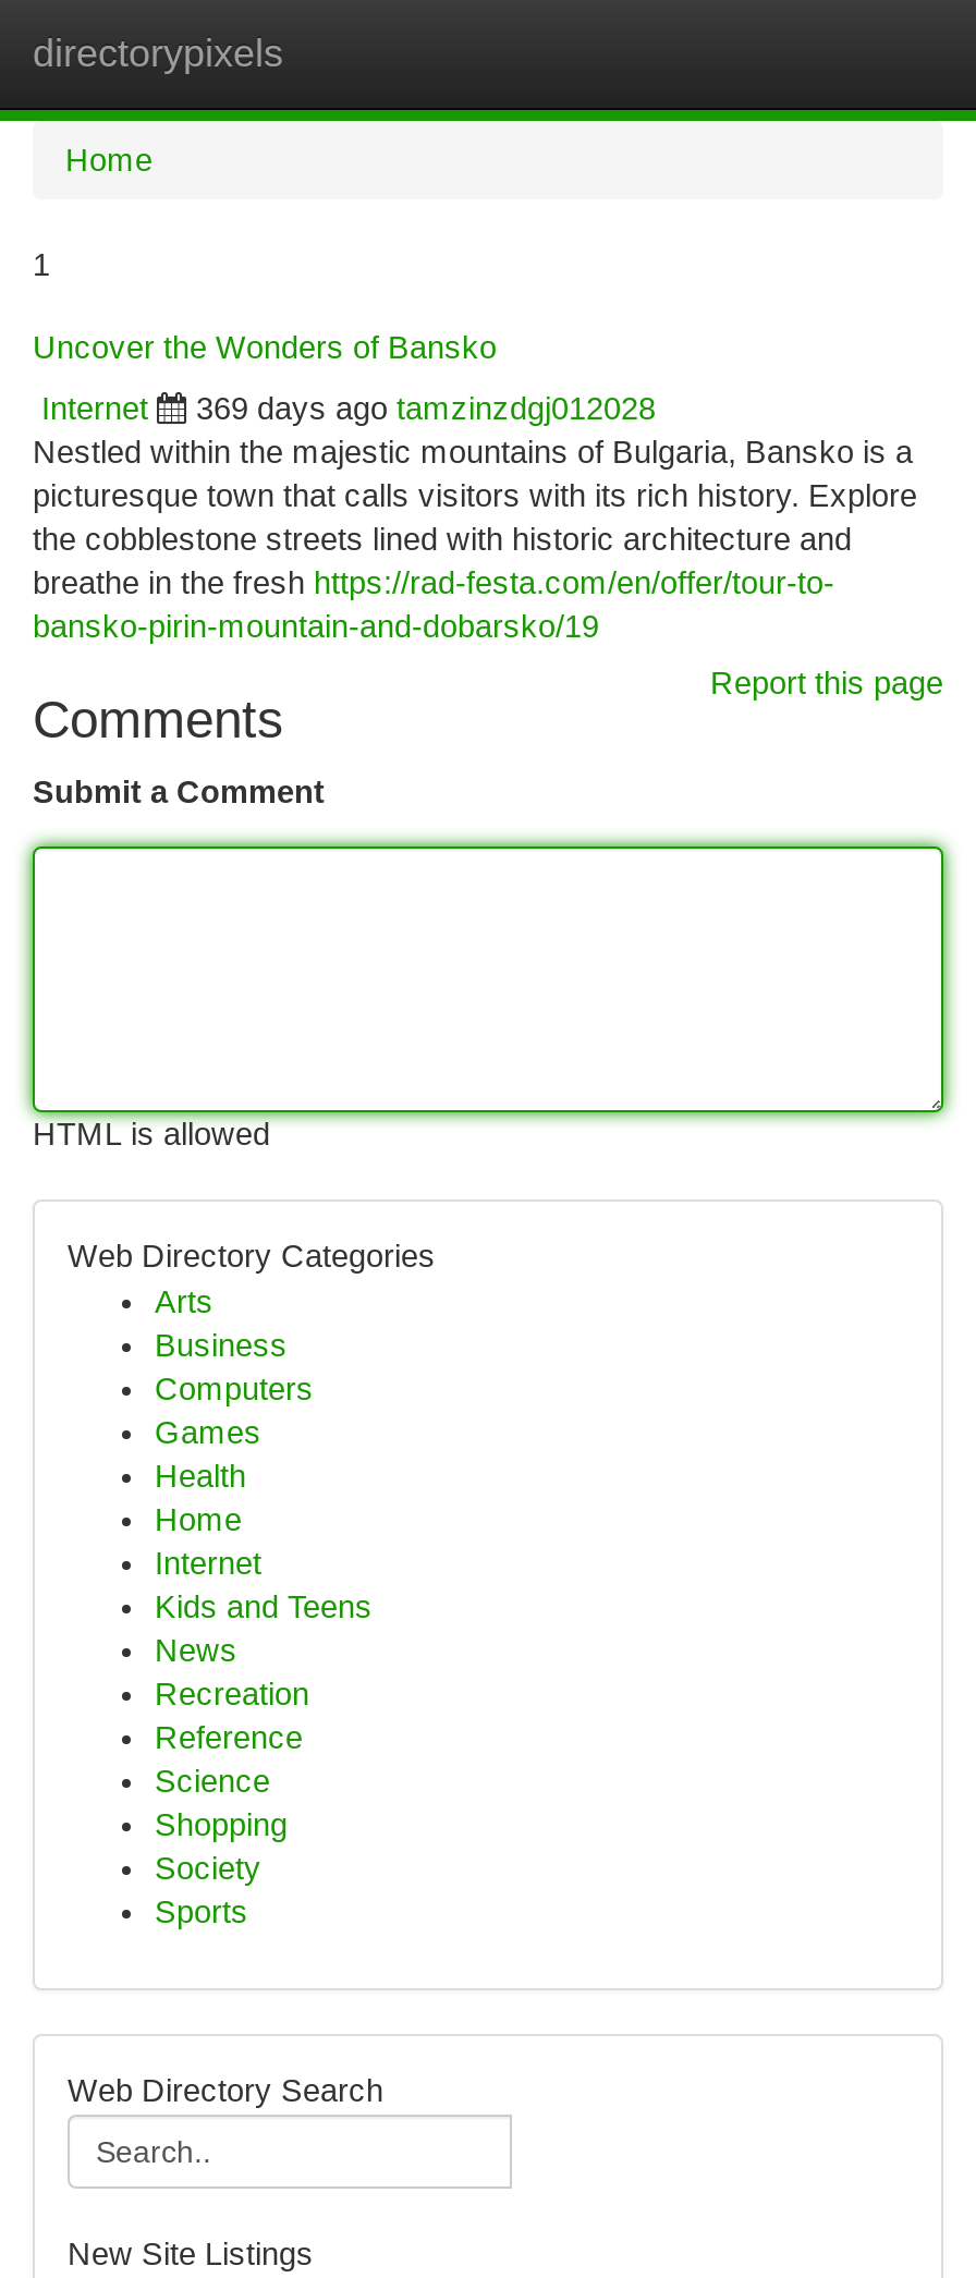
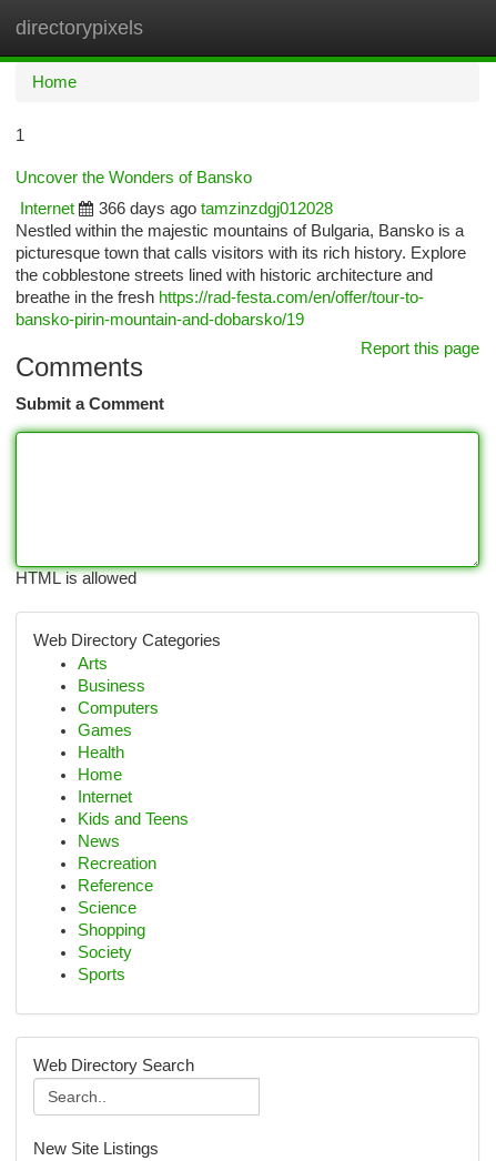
- 369 days ago tamzinzdgj012028
+ 366 days ago tamzinzdgj012028
